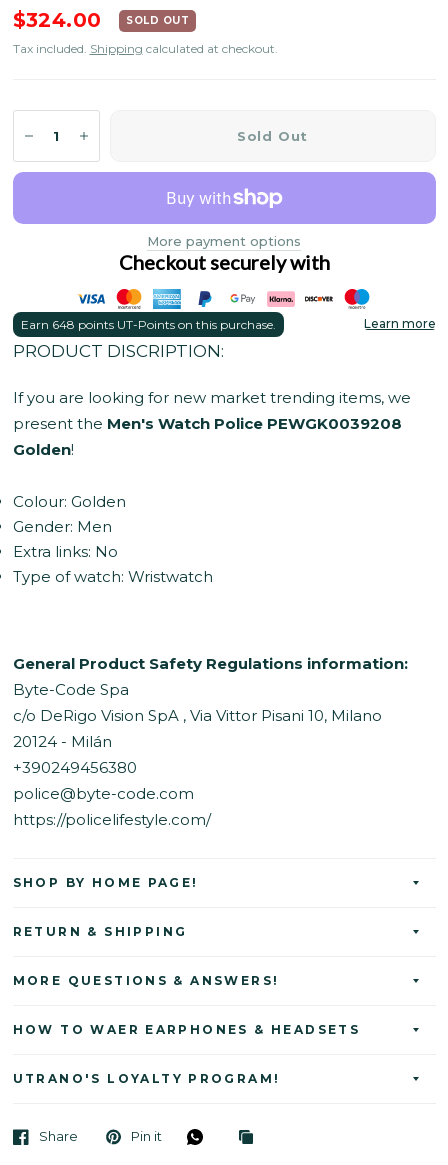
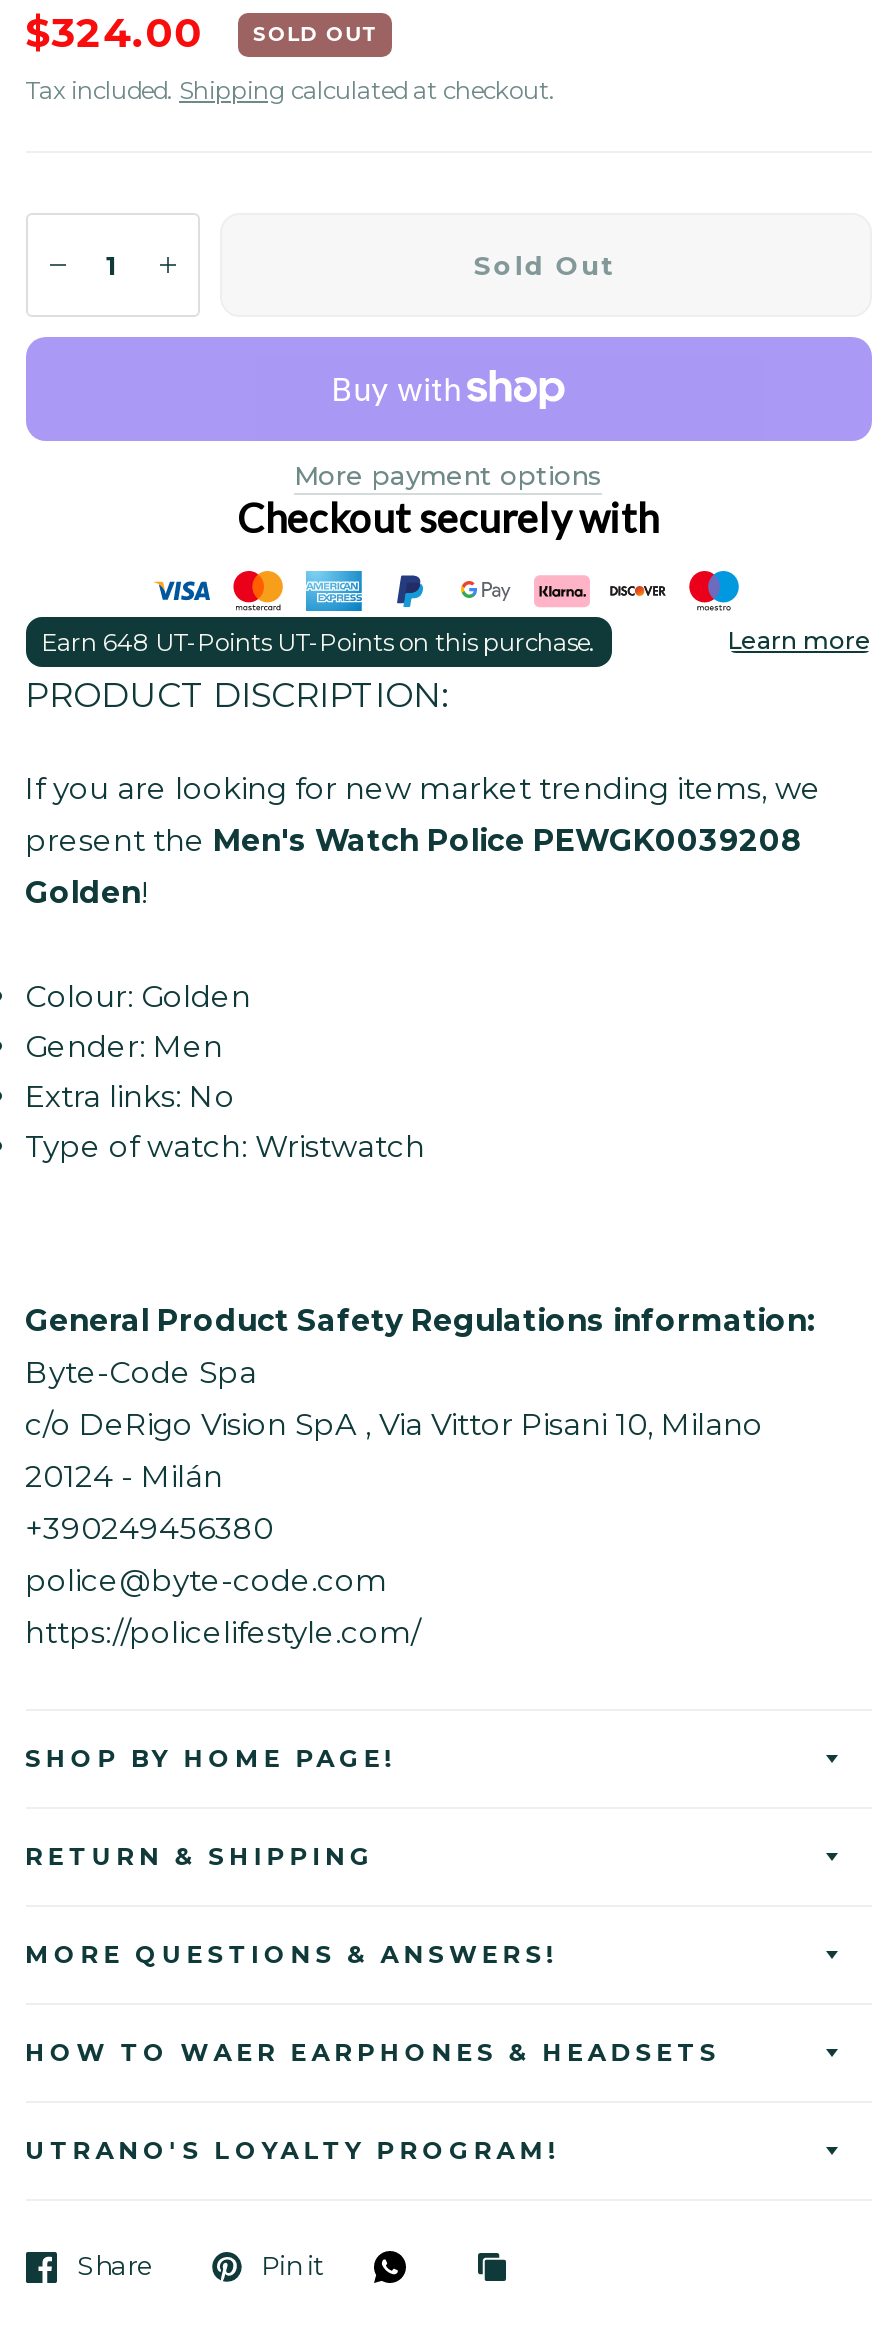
- Earn 648 points UT-Points on this purchase.
+ Earn 648 UT-Points UT-Points on this purchase.
